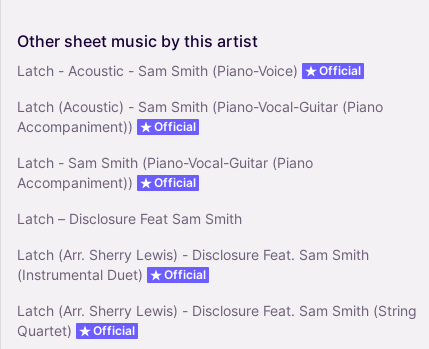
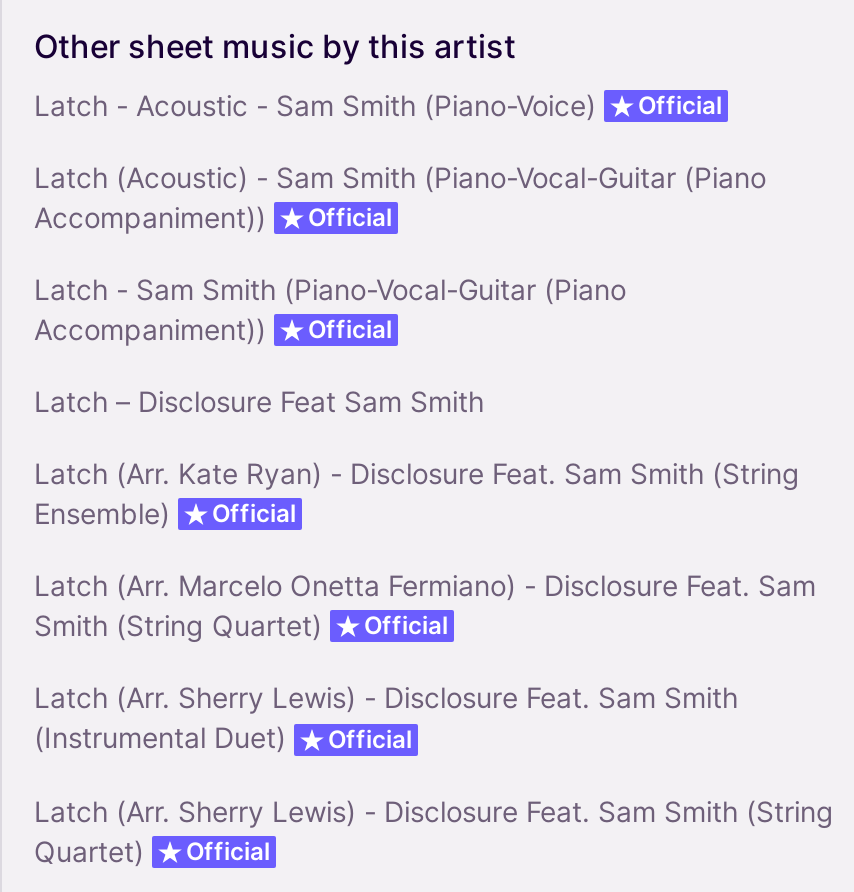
+ Latch (Arr. Kate Ryan) - Disclosure Feat. Sam Smith (String
+ Ensemble)
+ Official
+ Latch (Arr. Marcelo Onetta Fermiano) - Disclosure Feat. Sam
+ Smith (String Quartet)
+ Official
